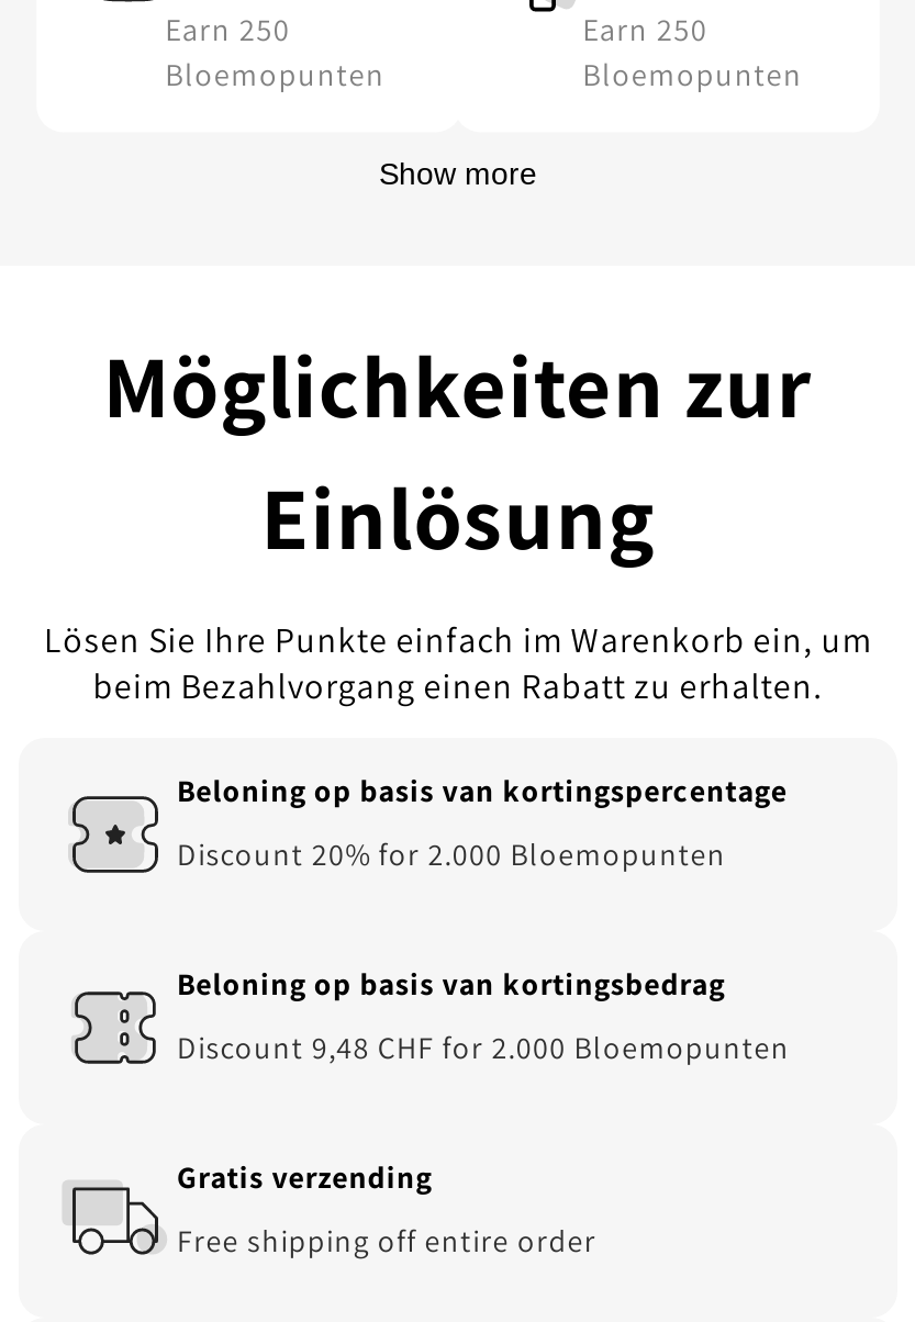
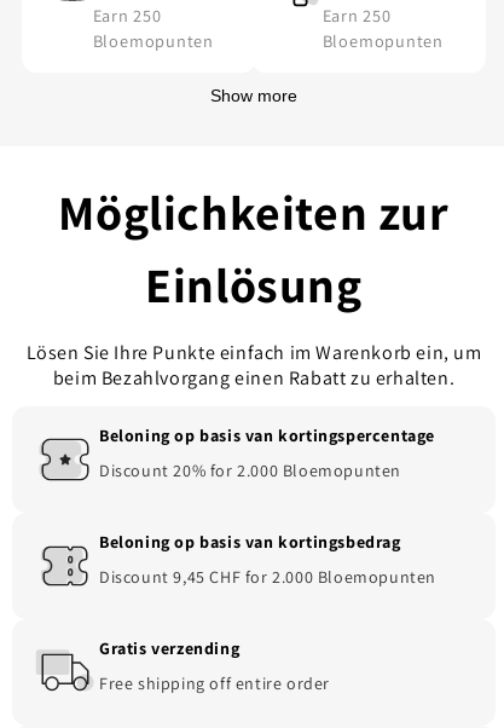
- Discount 9,48 CHF for 2.000 Bloemopunten
+ Discount 9,45 CHF for 2.000 Bloemopunten
